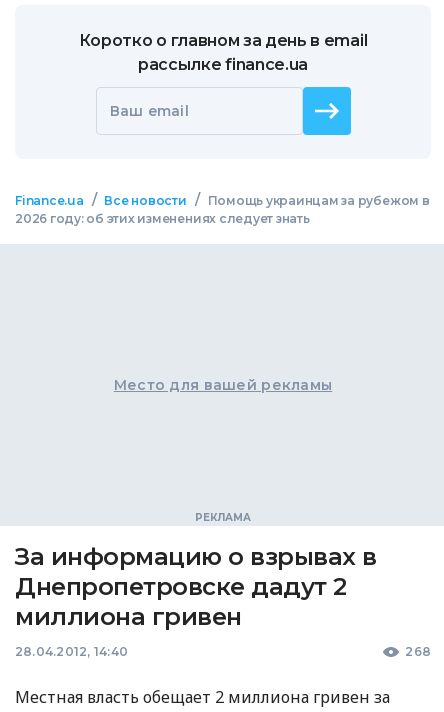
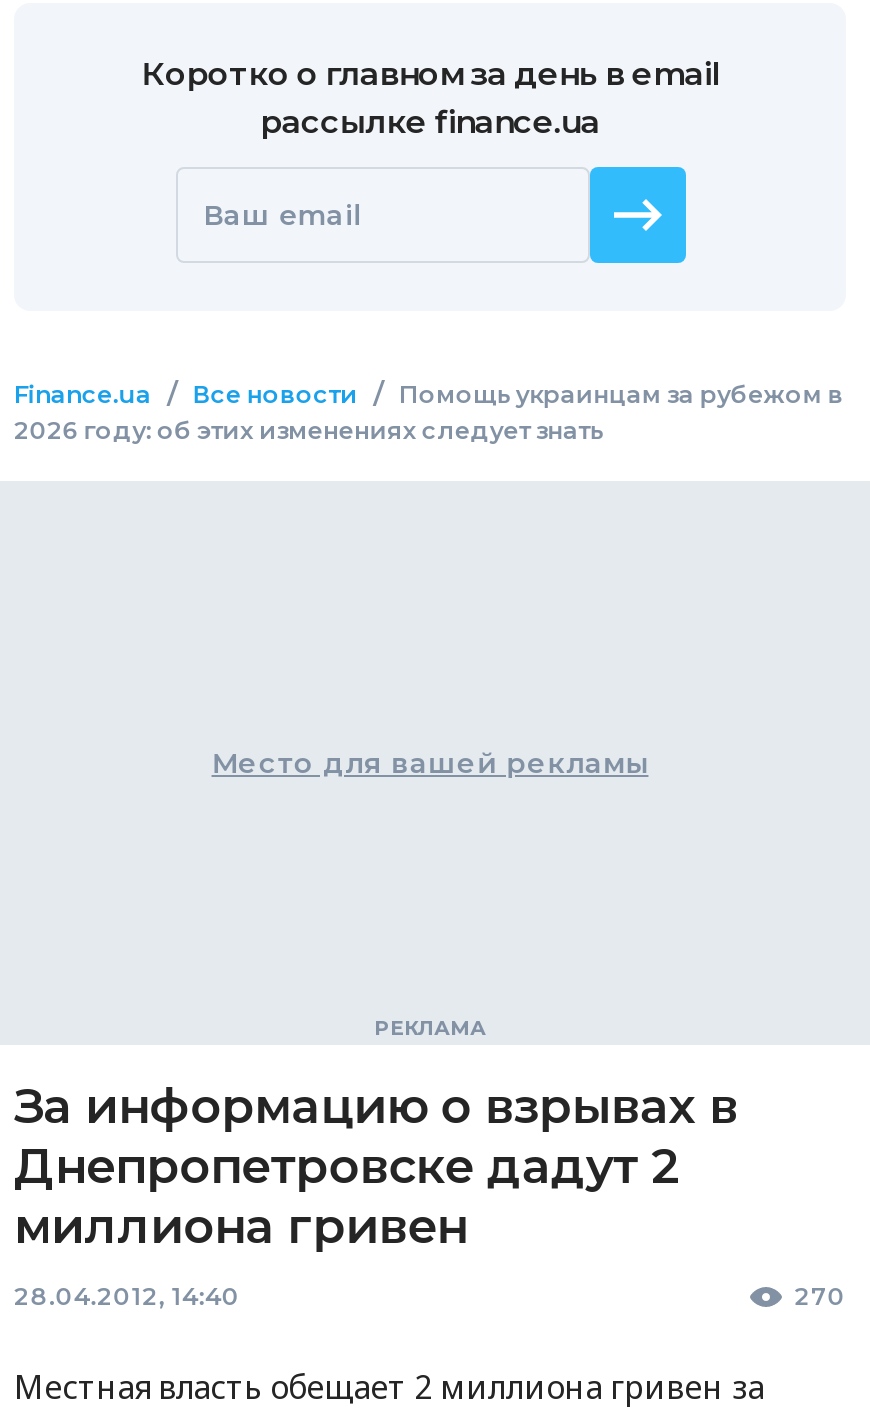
- 268
+ 270
